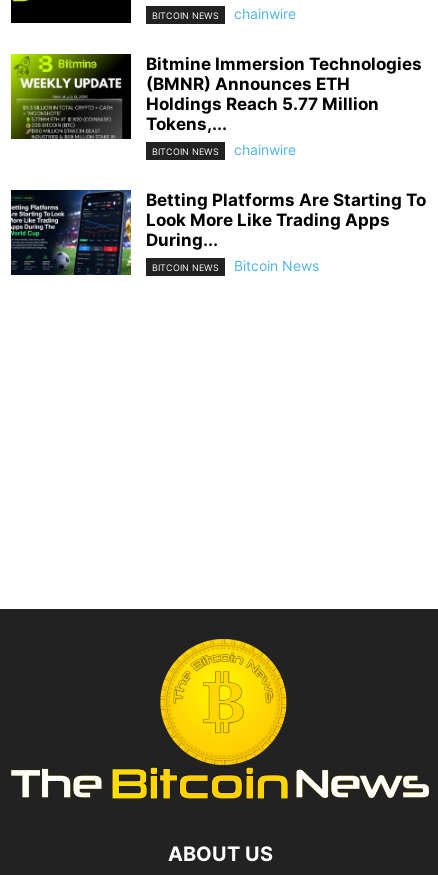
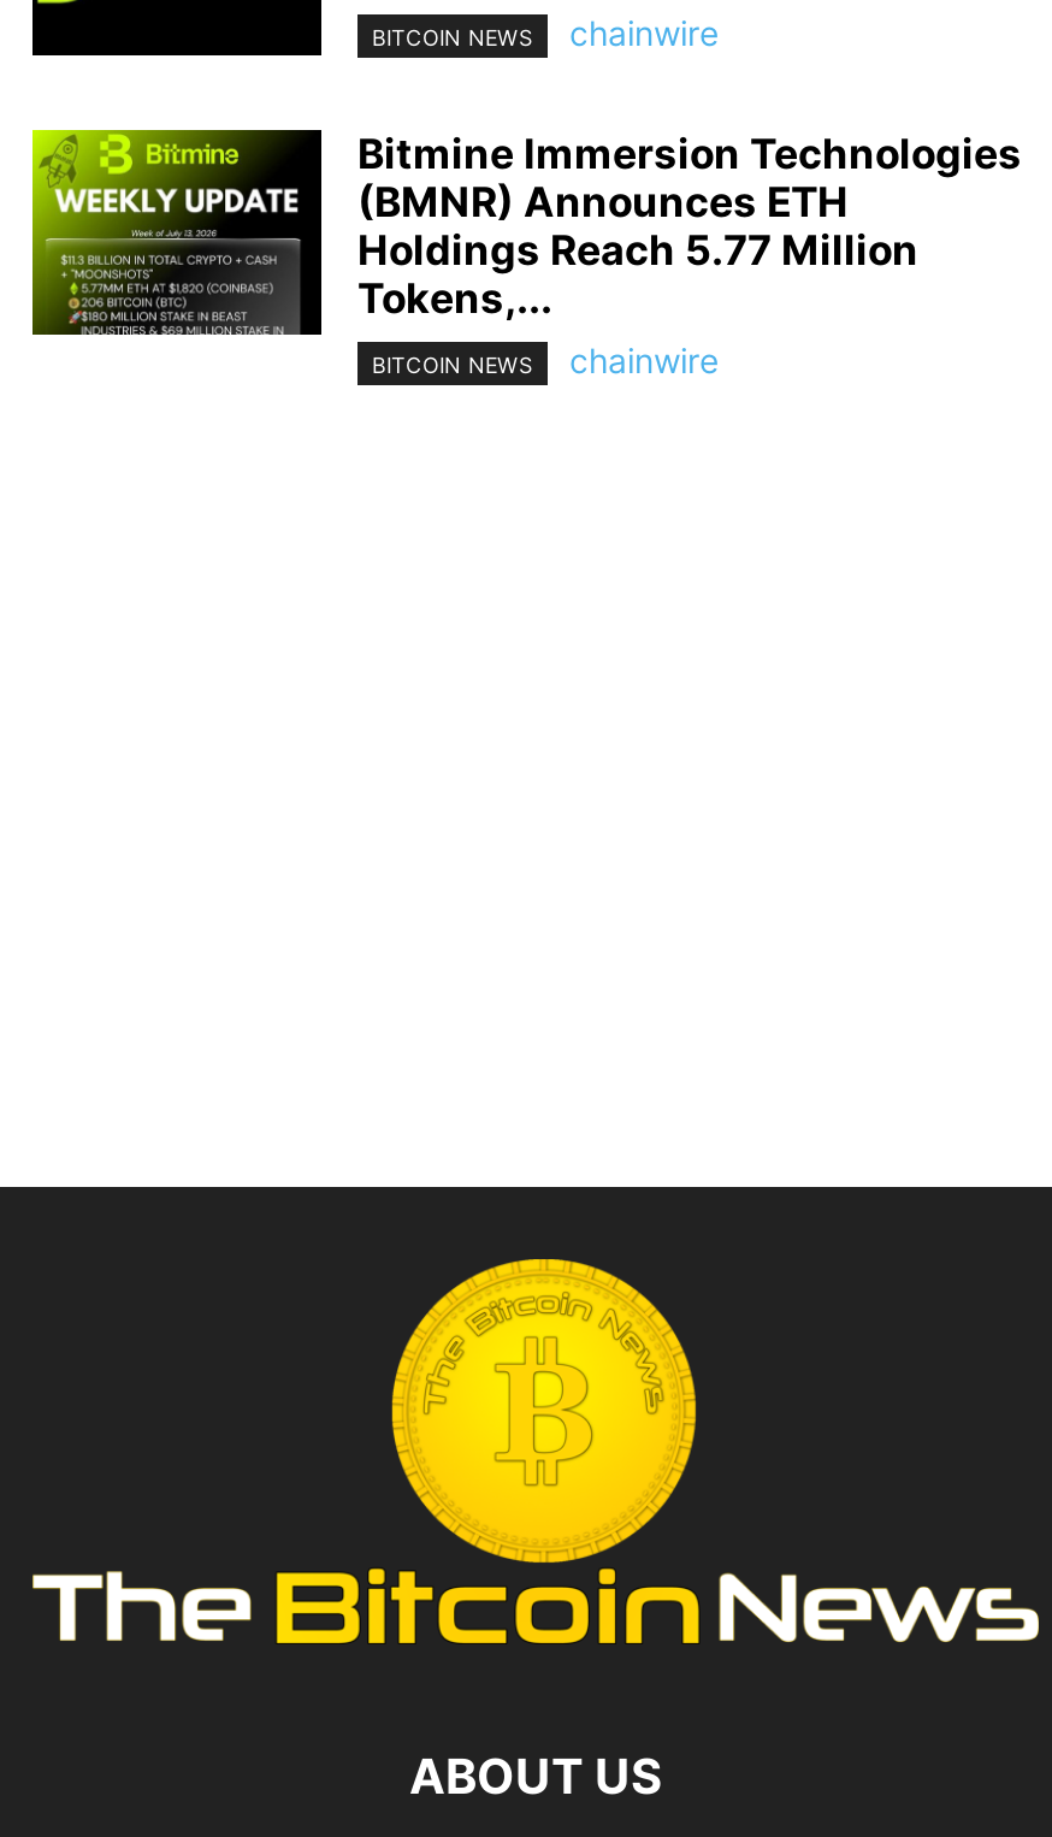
- [image]
- Betting Platforms Are Starting To
- Look More Like Trading Apps
- During...
- BITCOIN NEWS
- Bitcoin News
